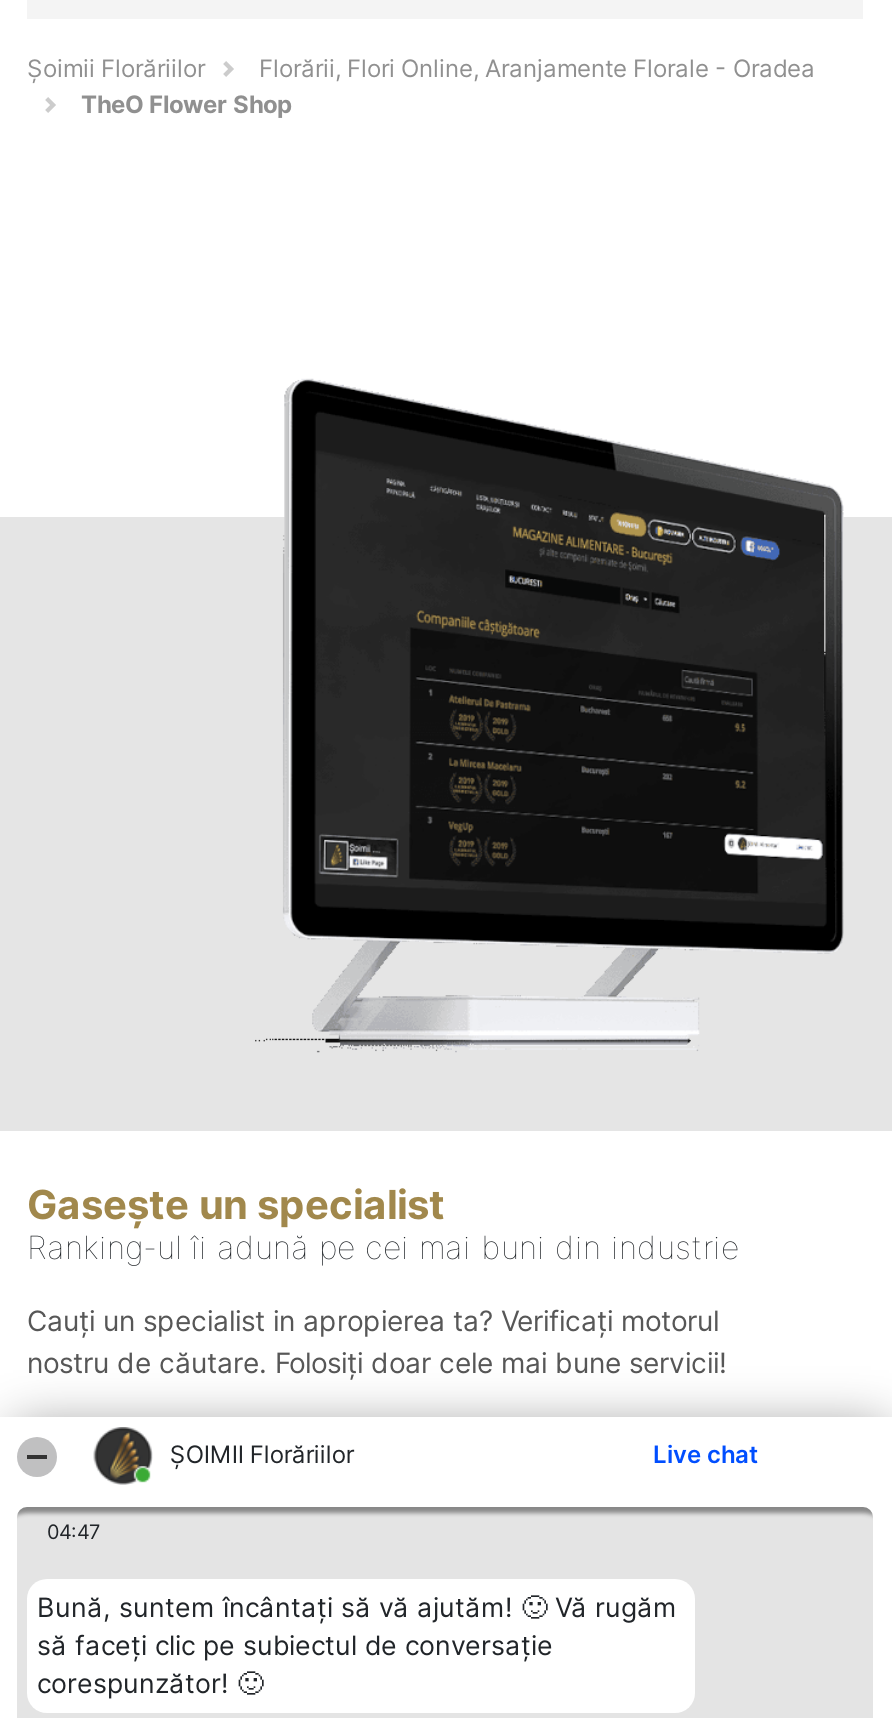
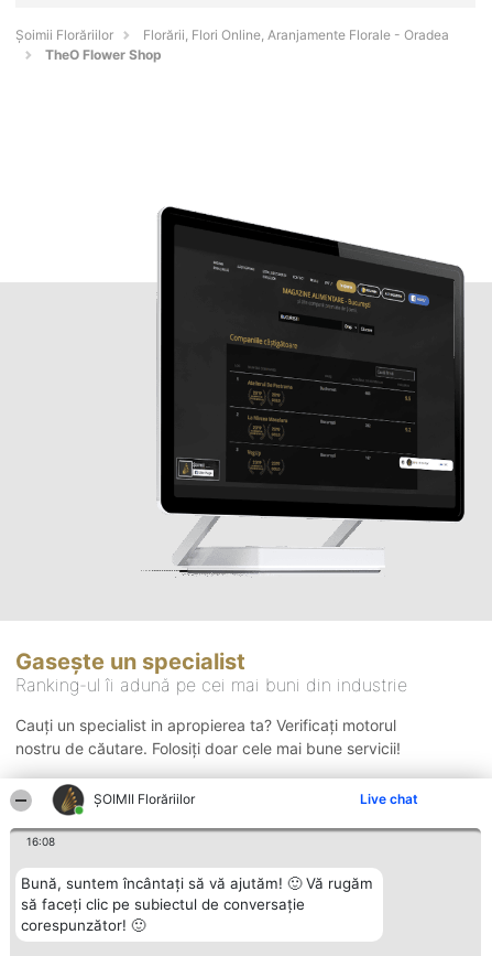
- 04:47
+ 16:08
